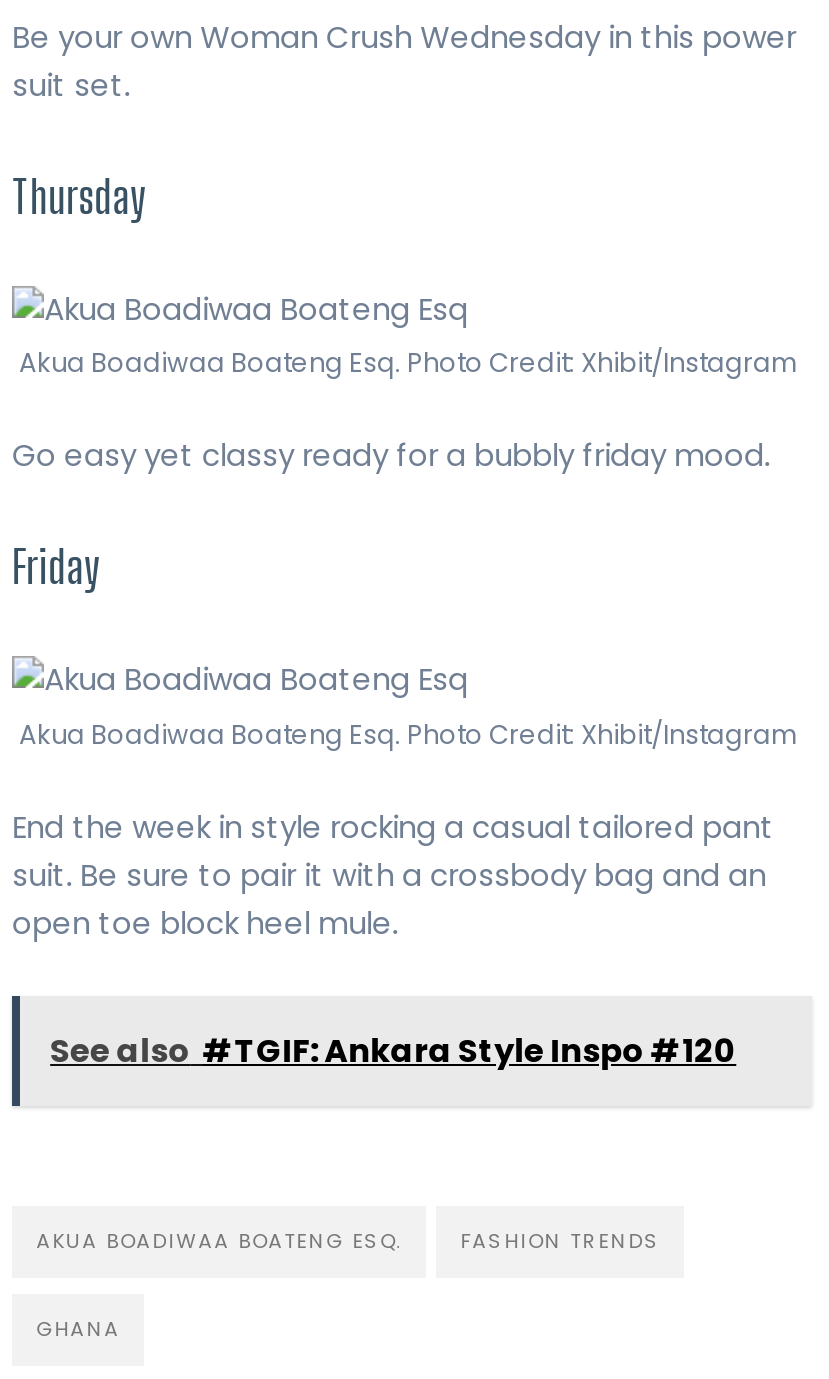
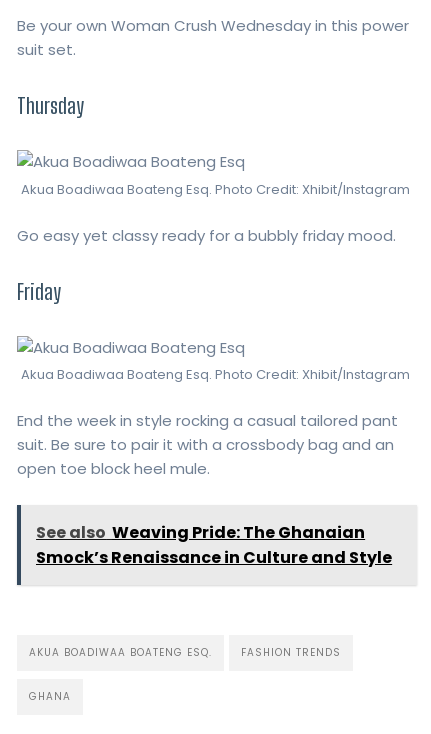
- See also #TGIF: Ankara Style Inspo #120
+ See also Weaving Pride: The Ghanaian
+ Smock’s Renaissance in Culture and Style
